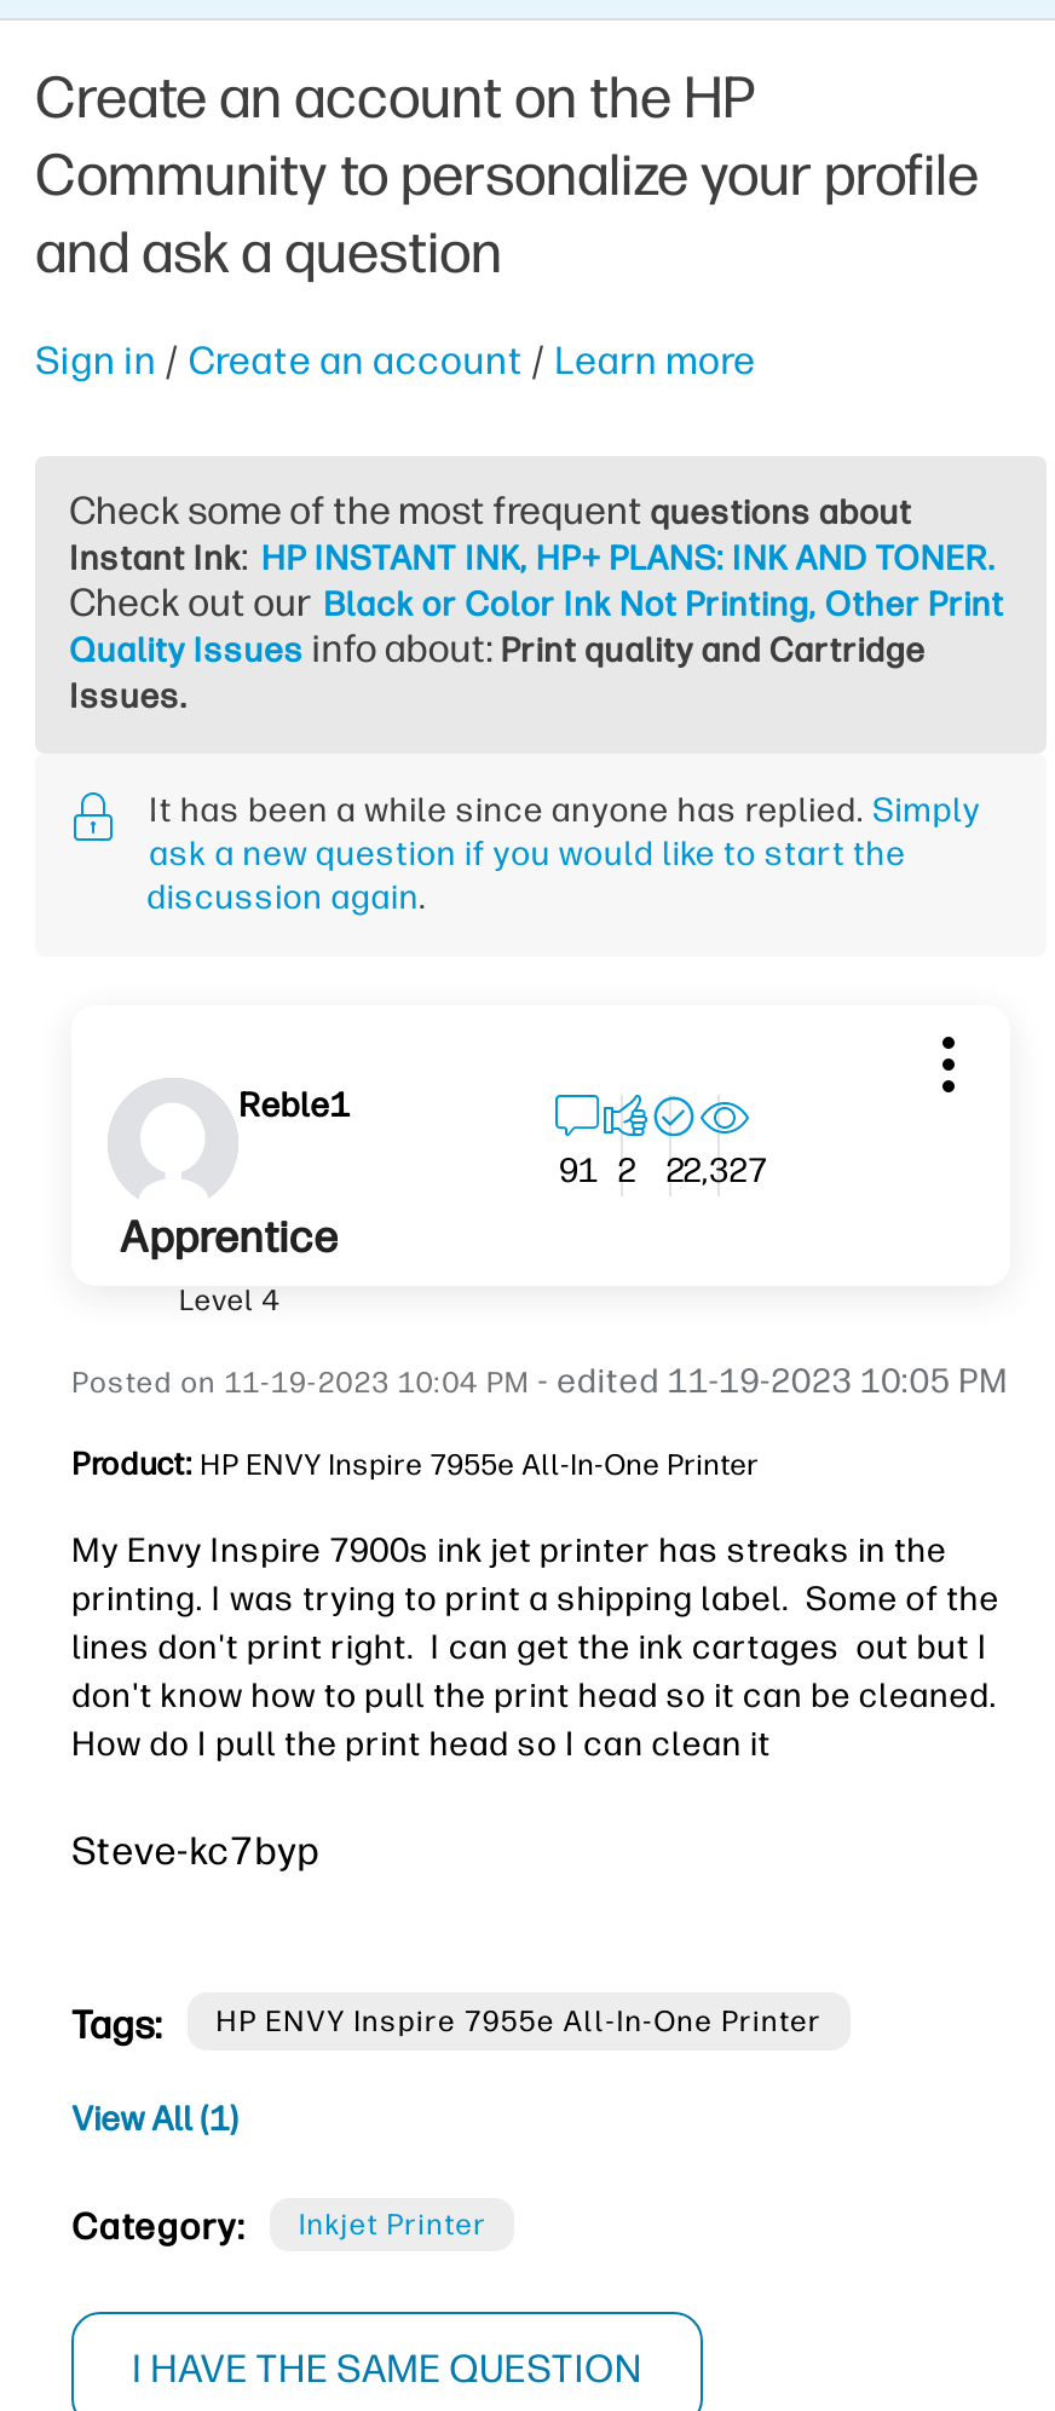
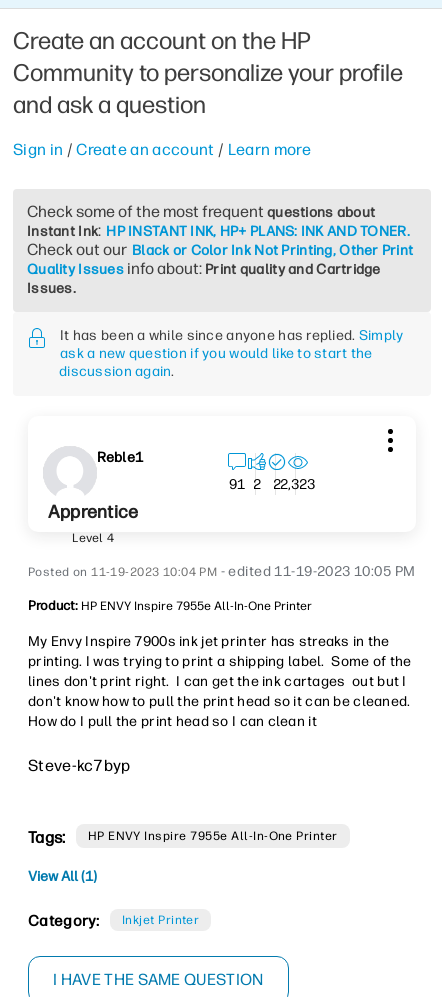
- 91 2 22,327
+ 91 2 22,323
